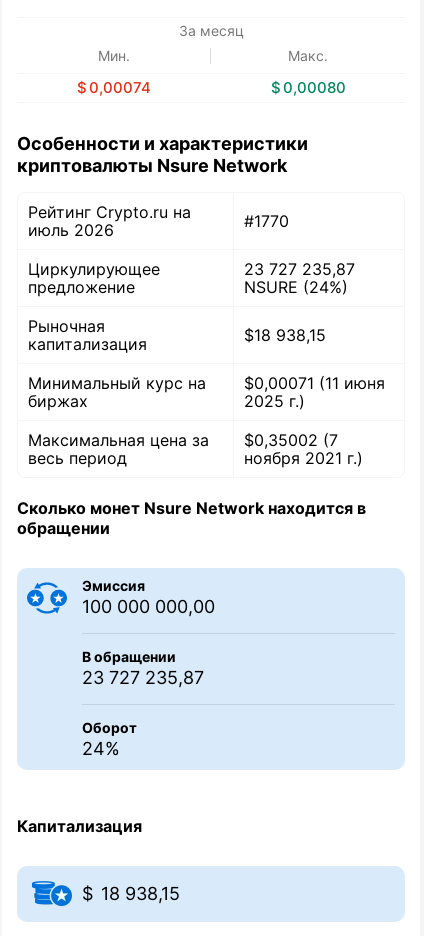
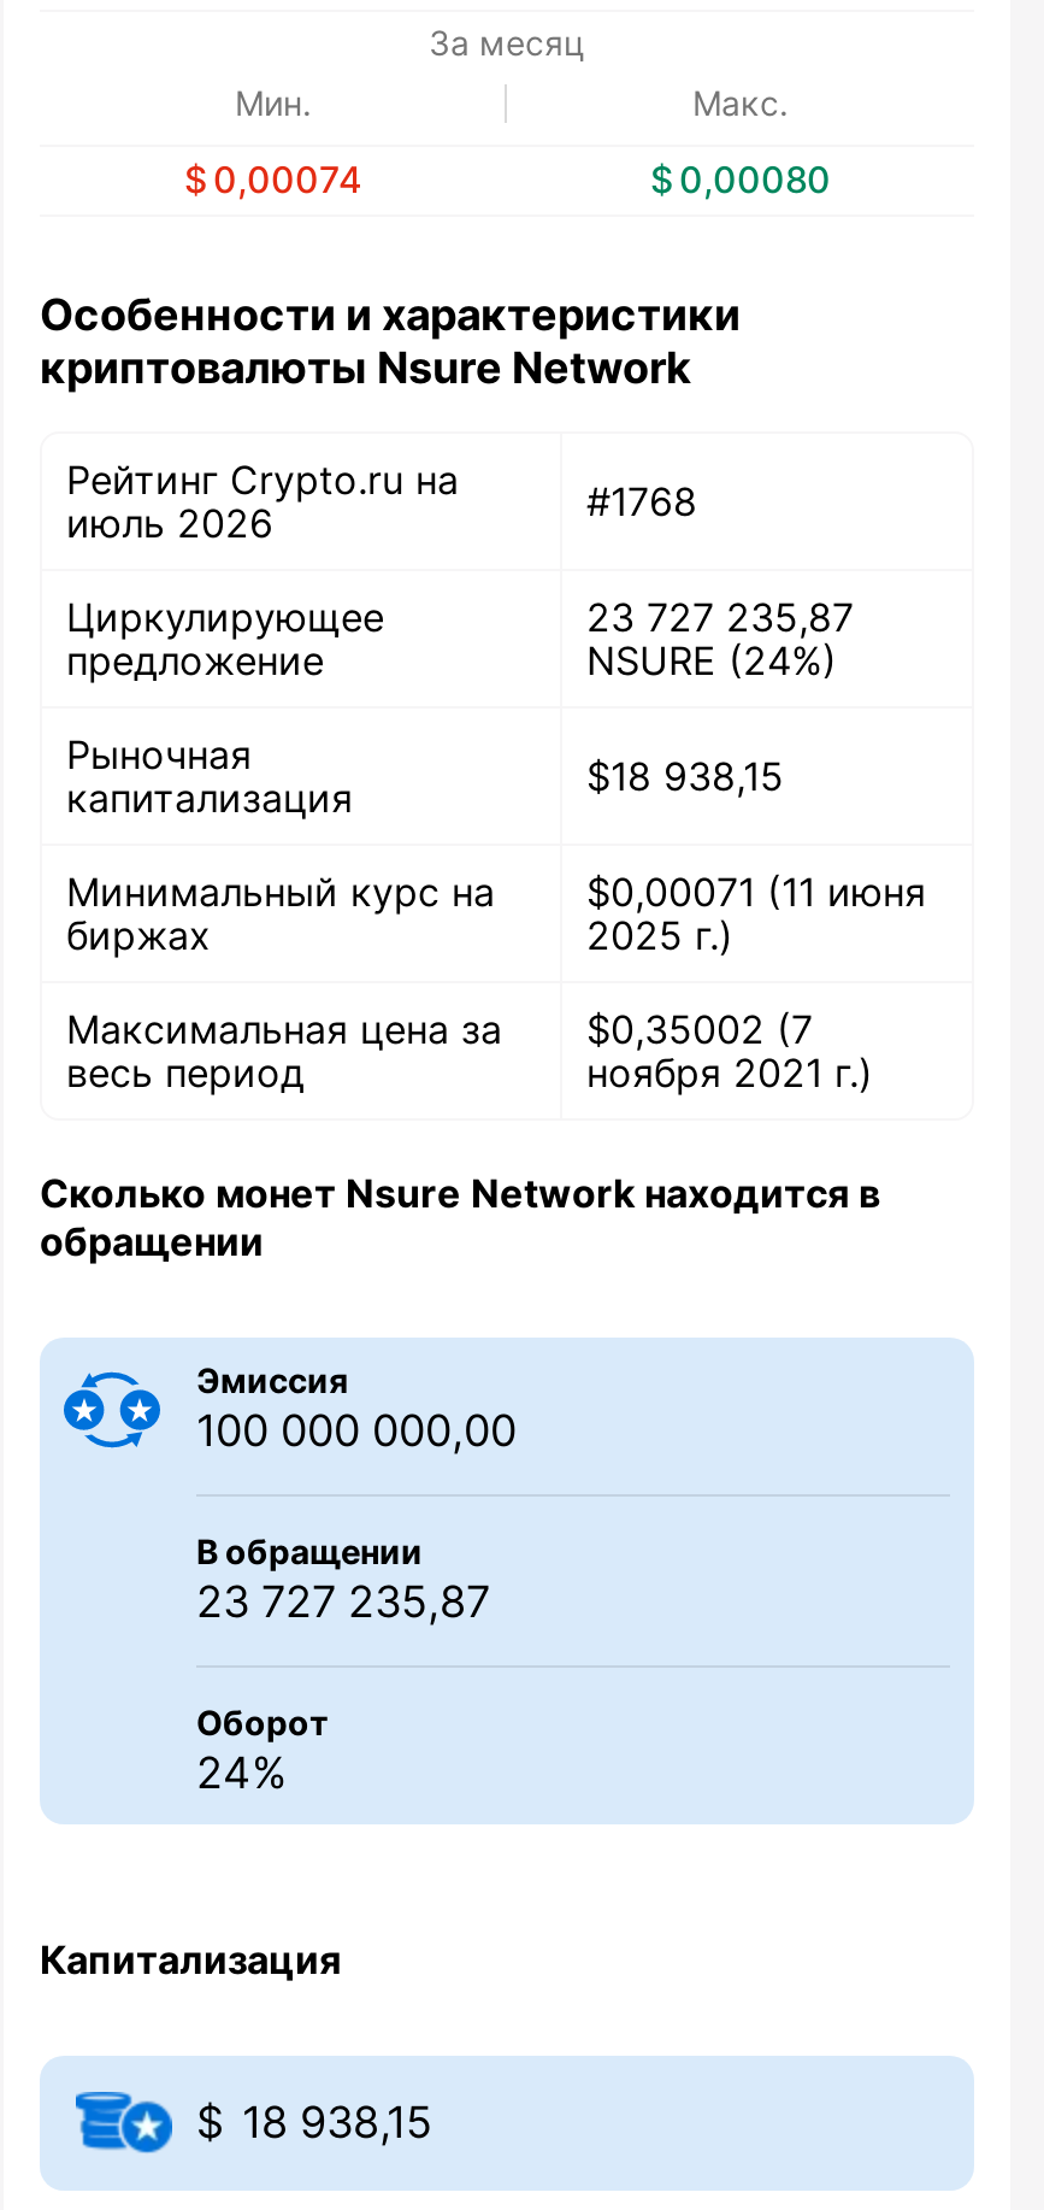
- #1770
+ #1768
